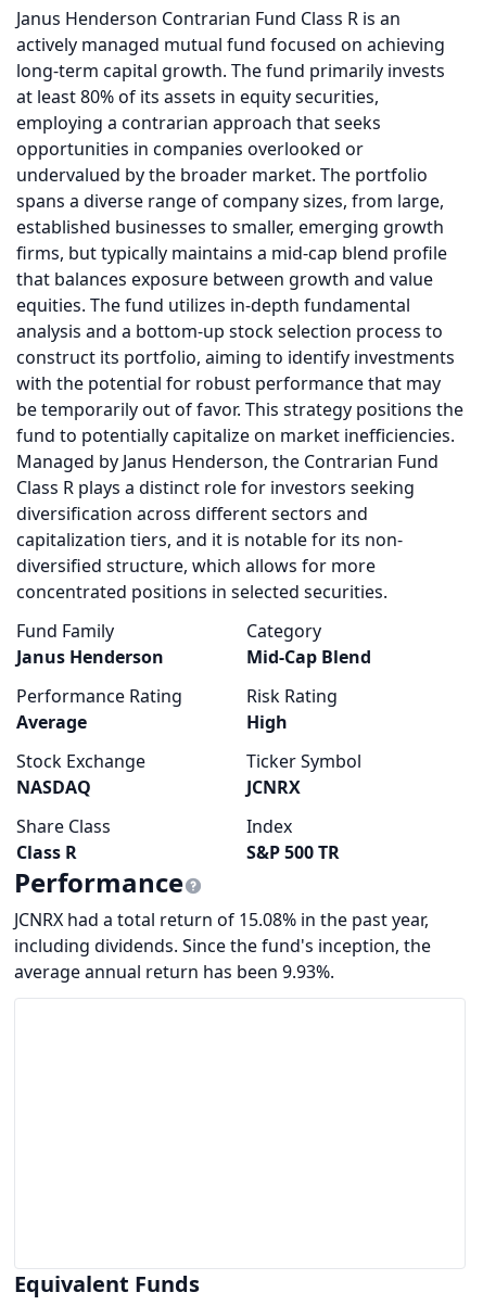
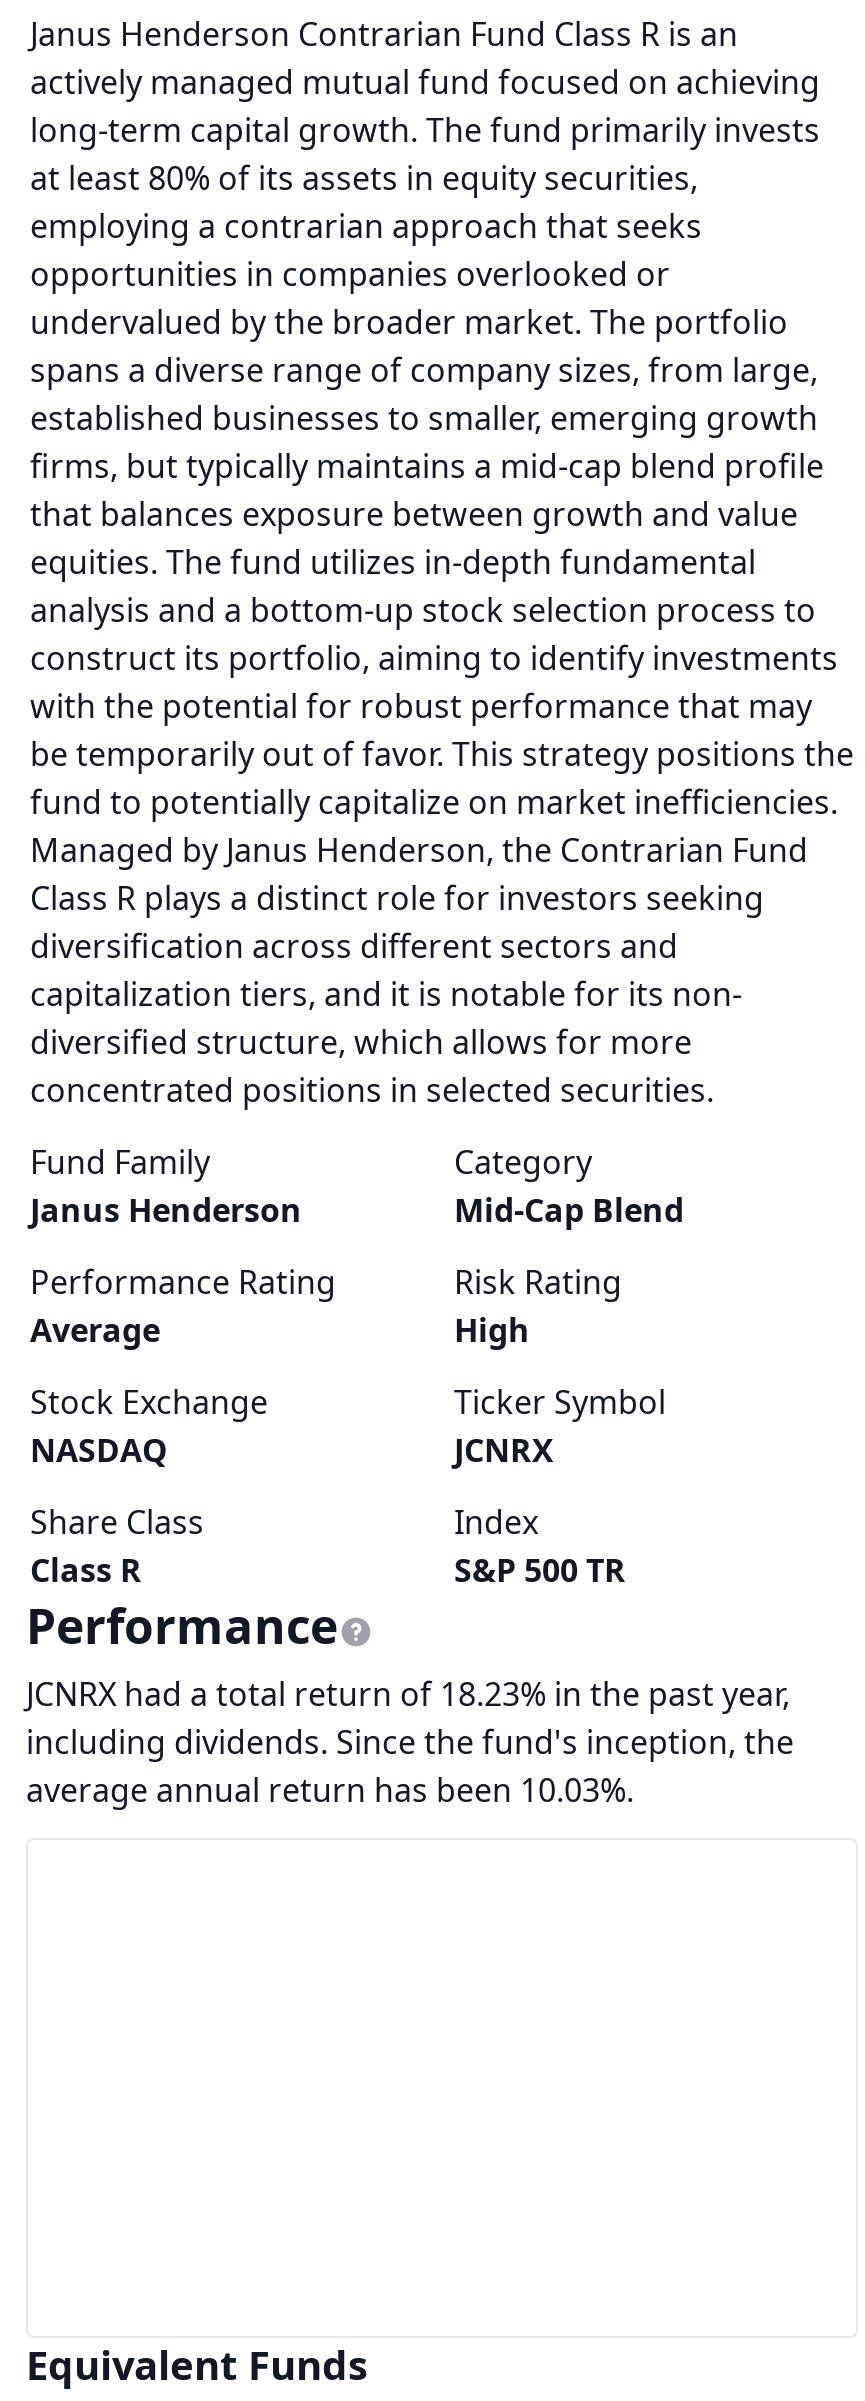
- JCNRX had a total return of 15.08% in the past year,
+ JCNRX had a total return of 18.23% in the past year,

- average annual return has been 9.93%.
+ average annual return has been 10.03%.
